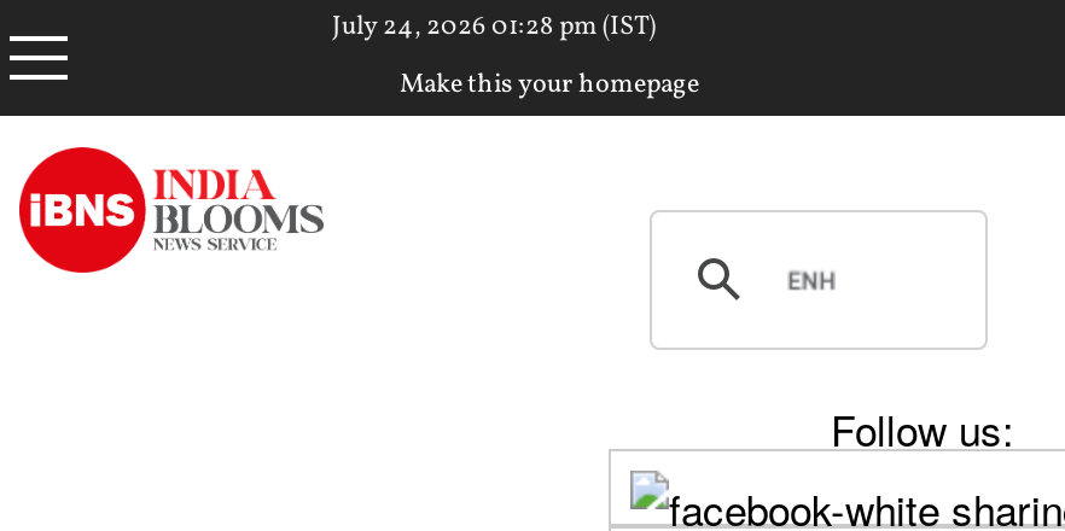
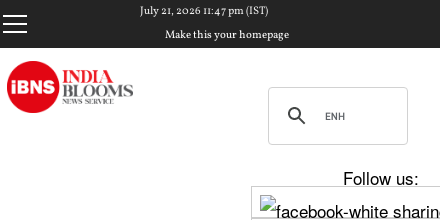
- July 24, 2026 01:28 pm (IST)
+ July 21, 2026 11:47 pm (IST)
